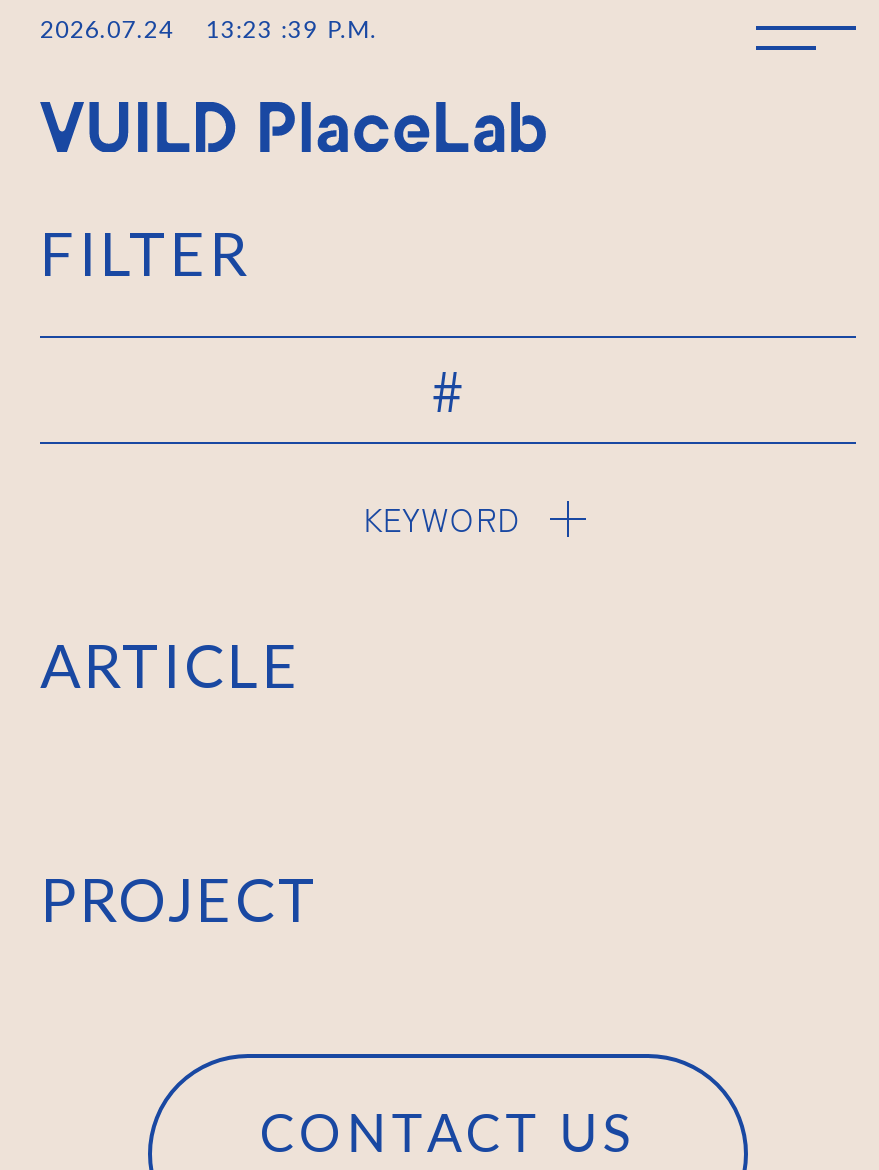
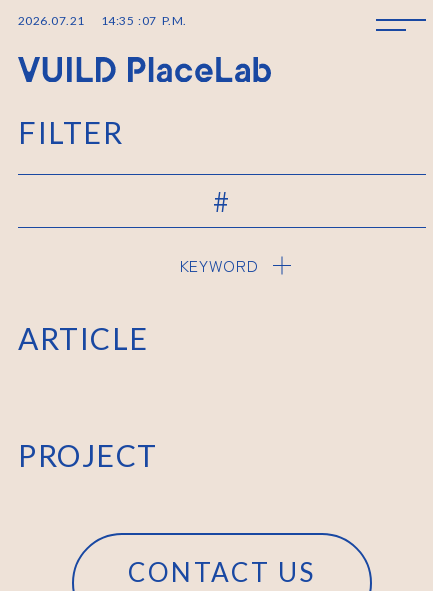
- 2026.07.24
+ 2026.07.21

- 13:23 : 39 P.M.
+ 14:35 : 07 P.M.
